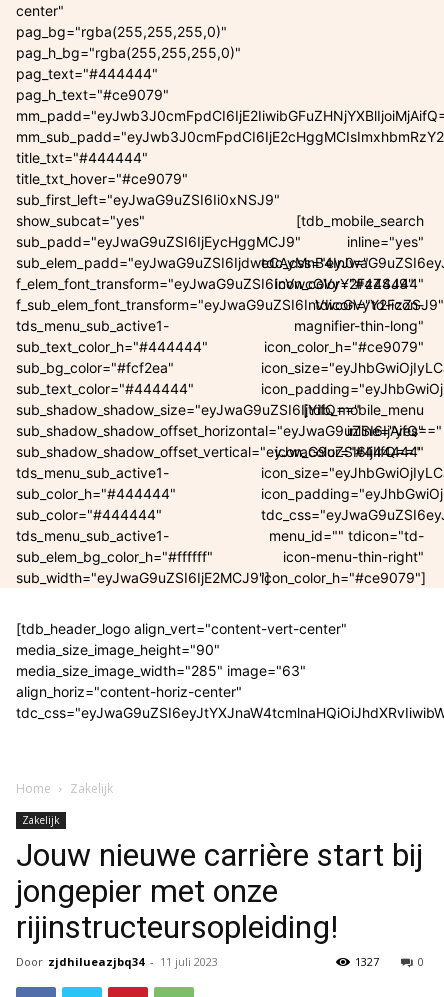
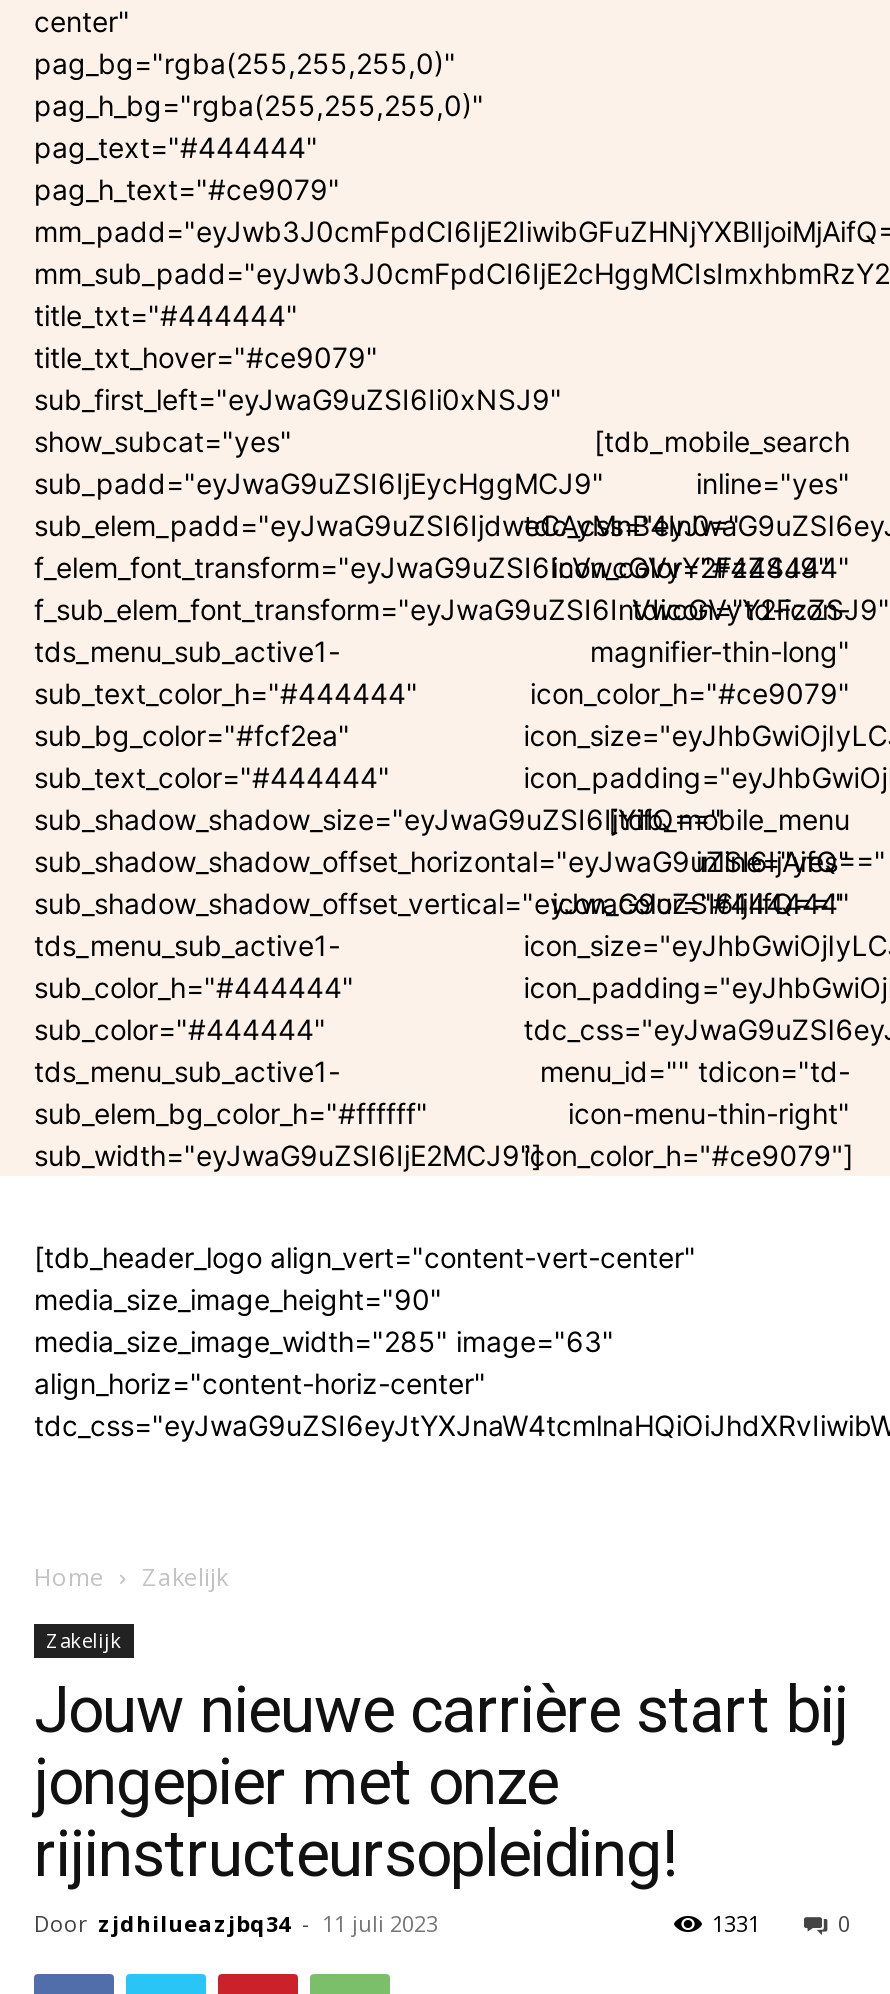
- 1327
+ 1331
